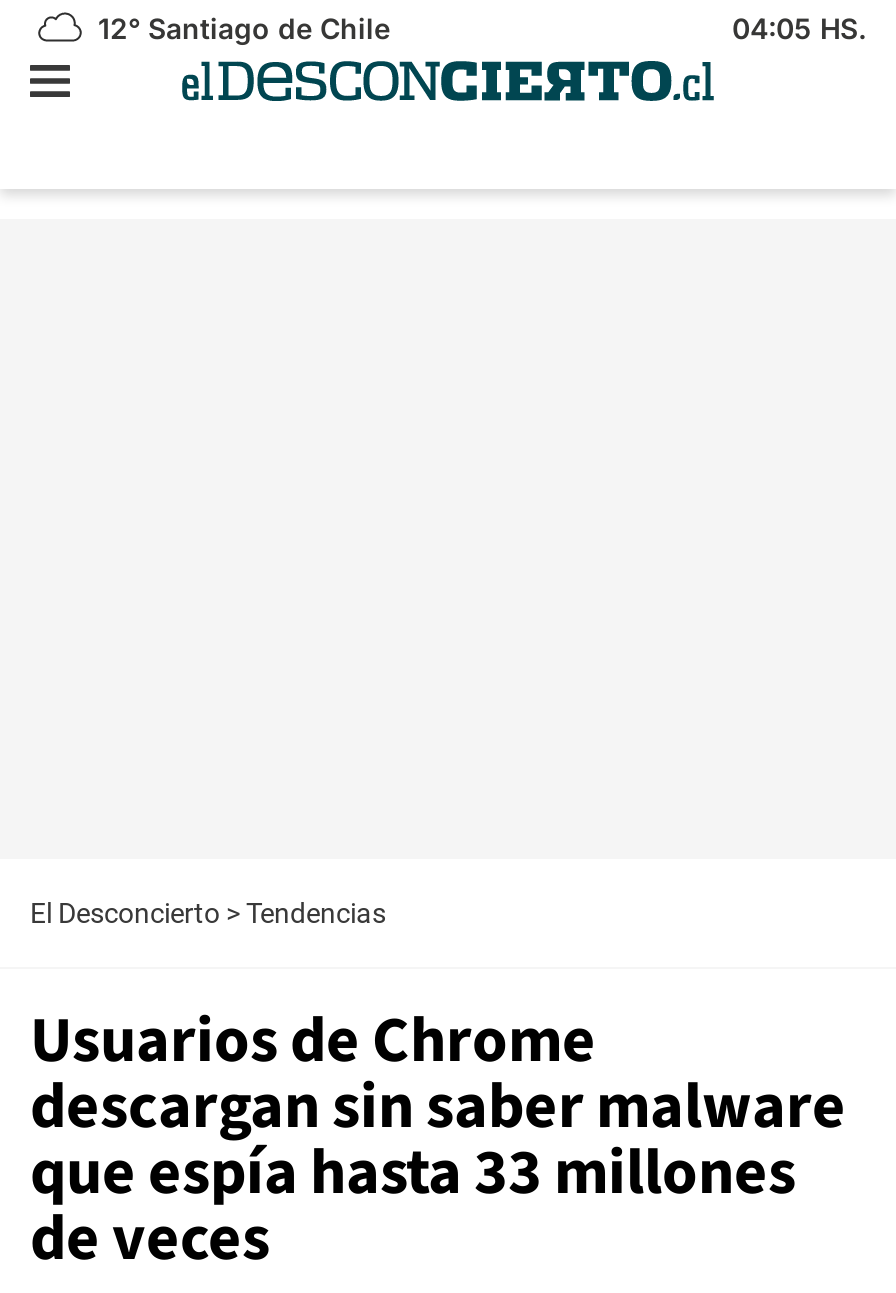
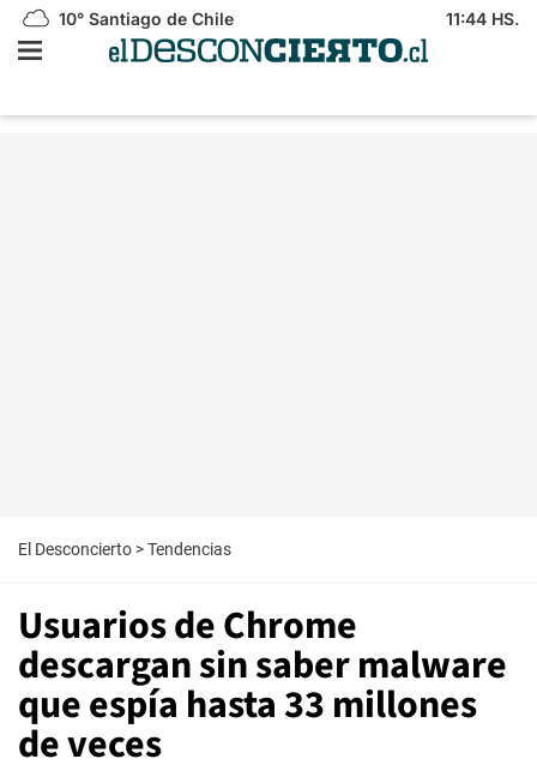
- 12° Santiago de Chile
+ 10° Santiago de Chile

- 04:05 HS.
+ 11:44 HS.
